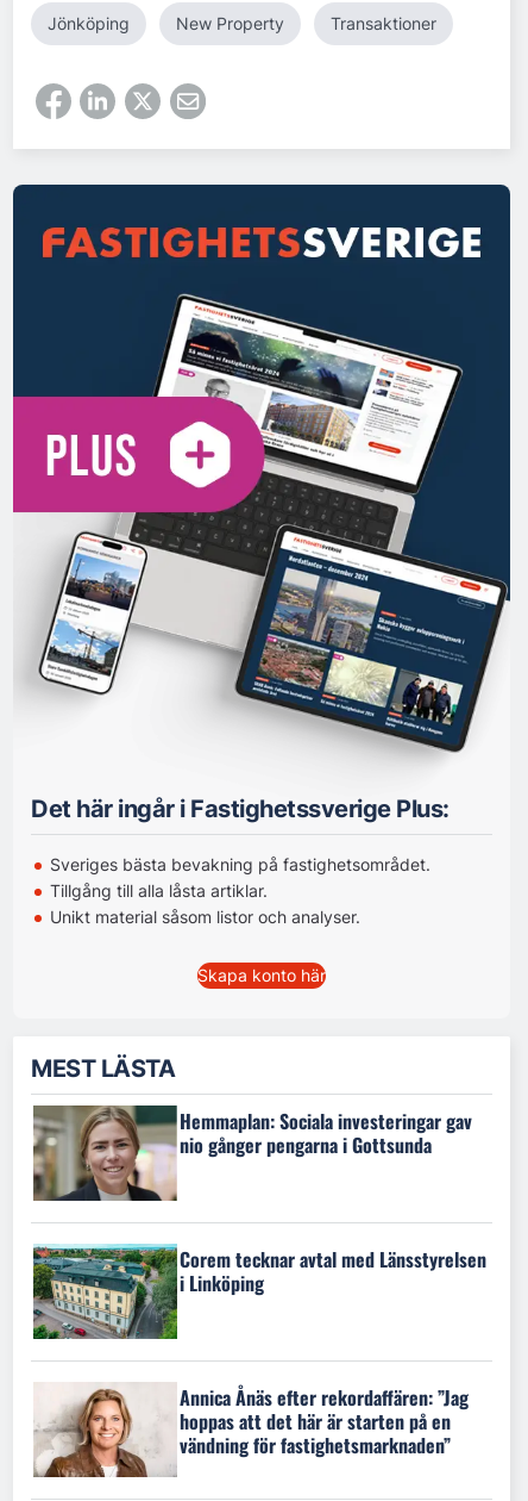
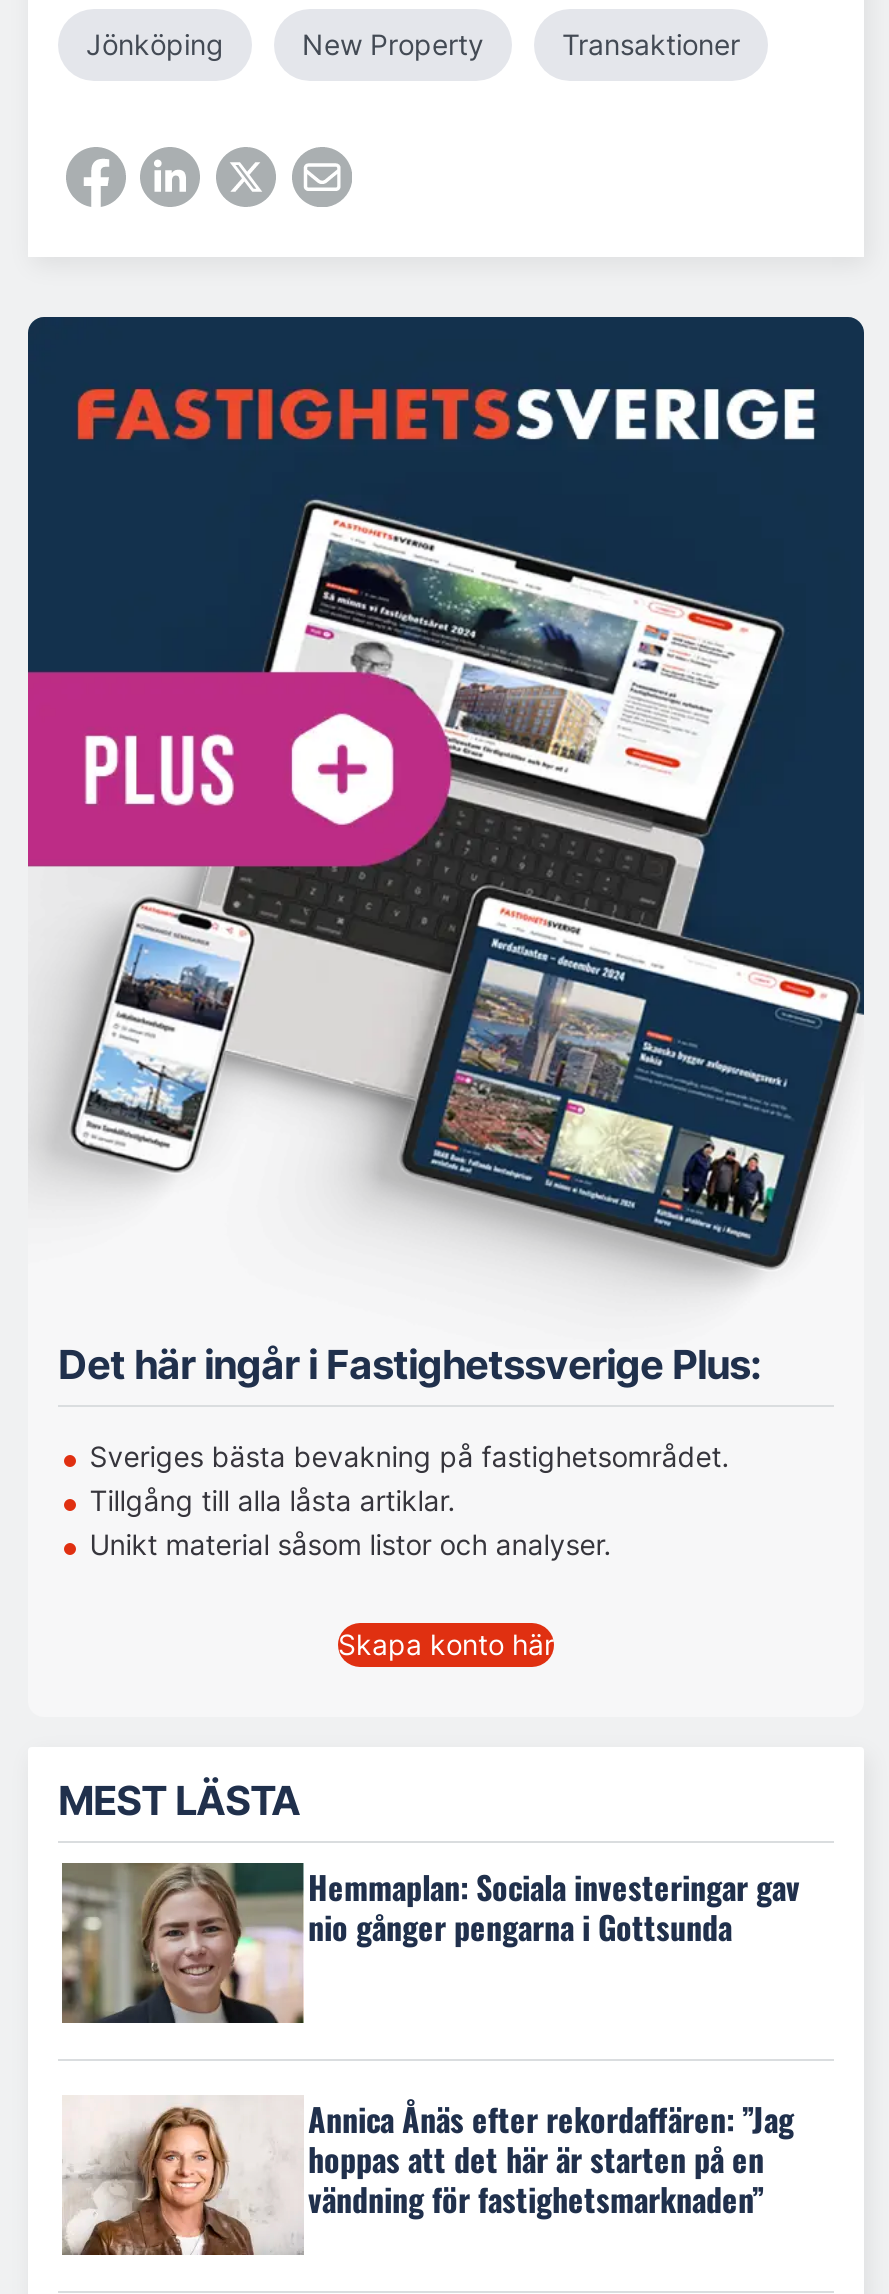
- [image]
- Corem tecknar avtal med Länsstyrelsen
- i Linköping
